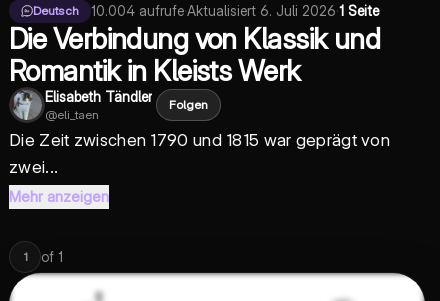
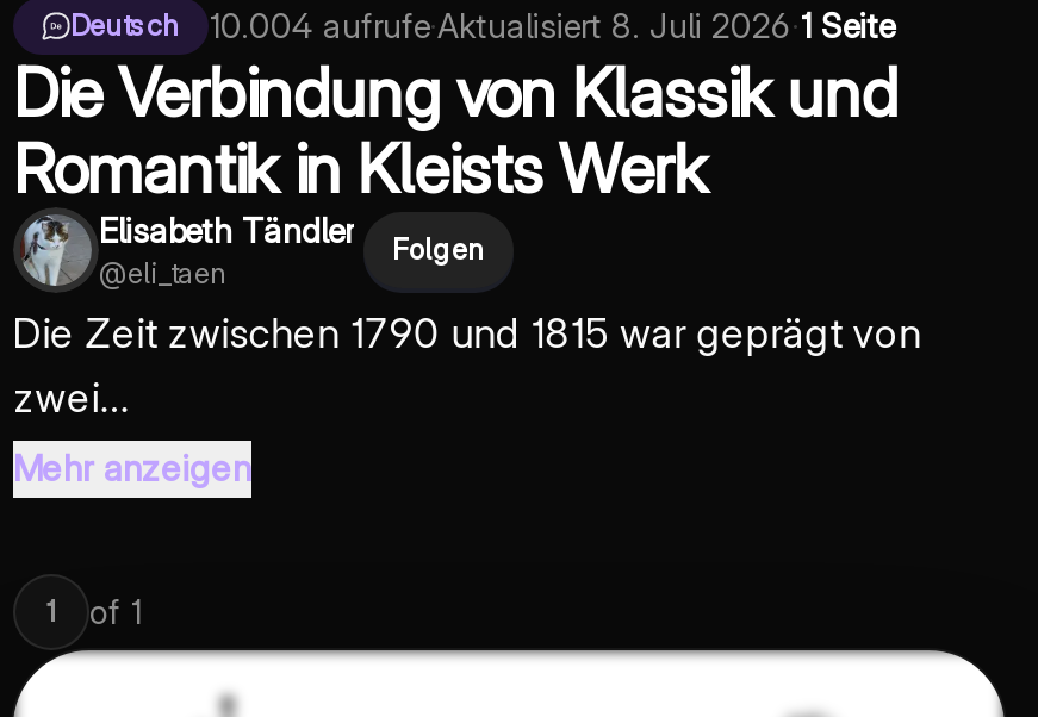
- 10.004 aufrufe · Aktualisiert 6. Juli 2026 · 1 Seite
+ 10.004 aufrufe · Aktualisiert 8. Juli 2026 · 1 Seite
